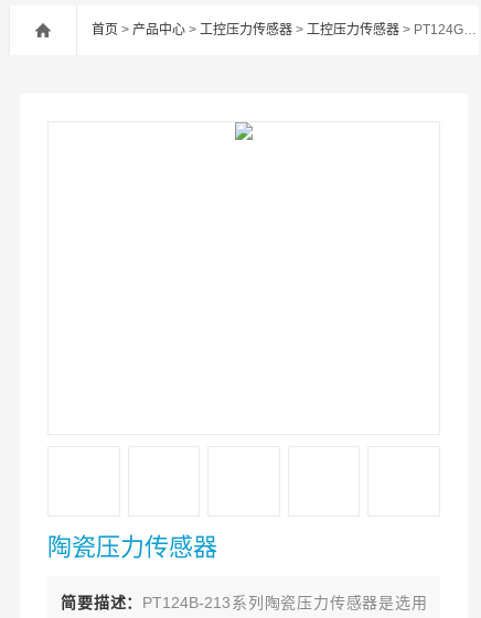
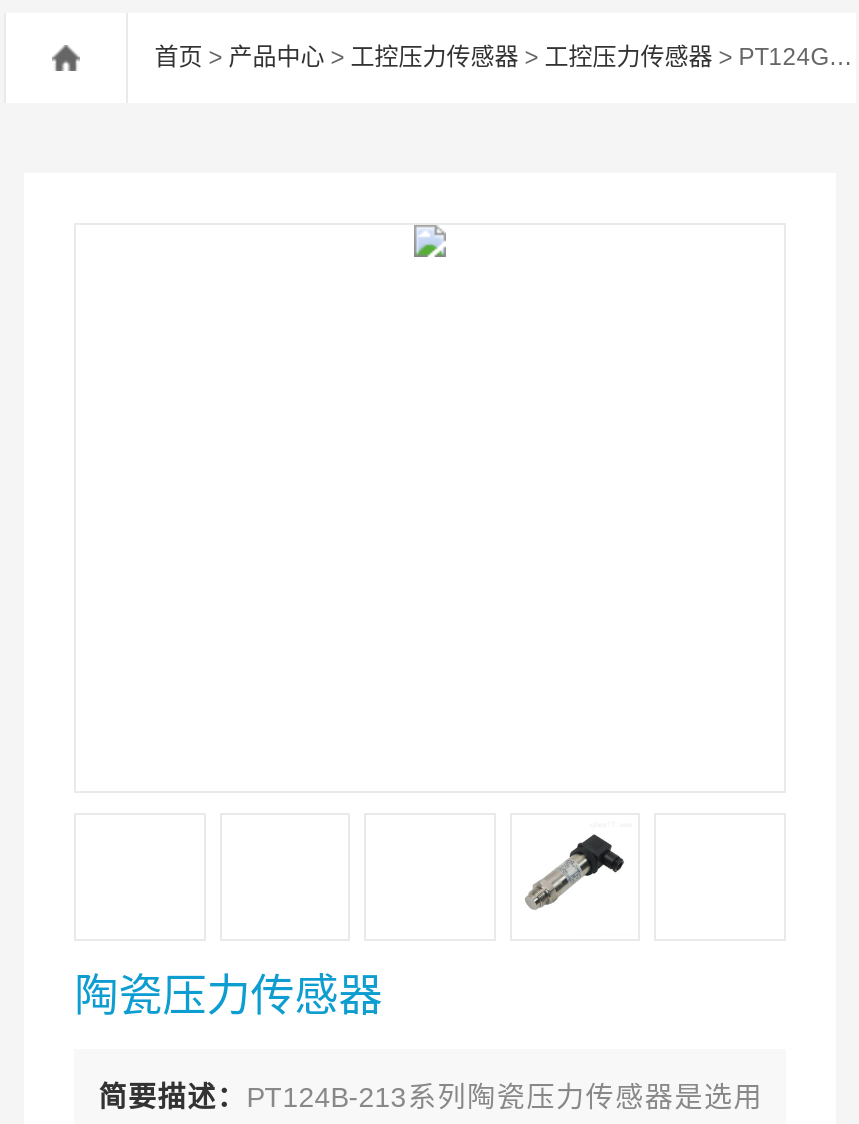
+ [image]
